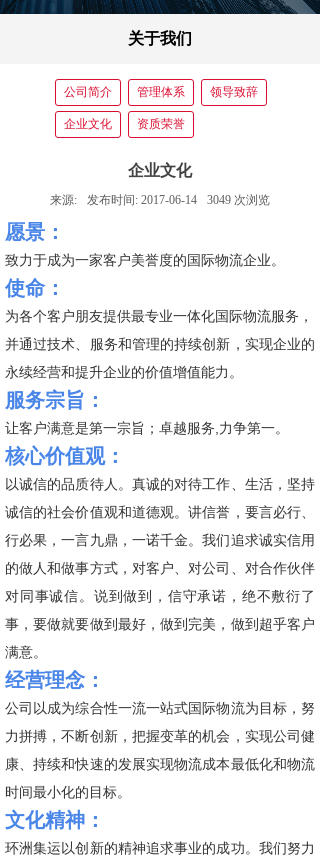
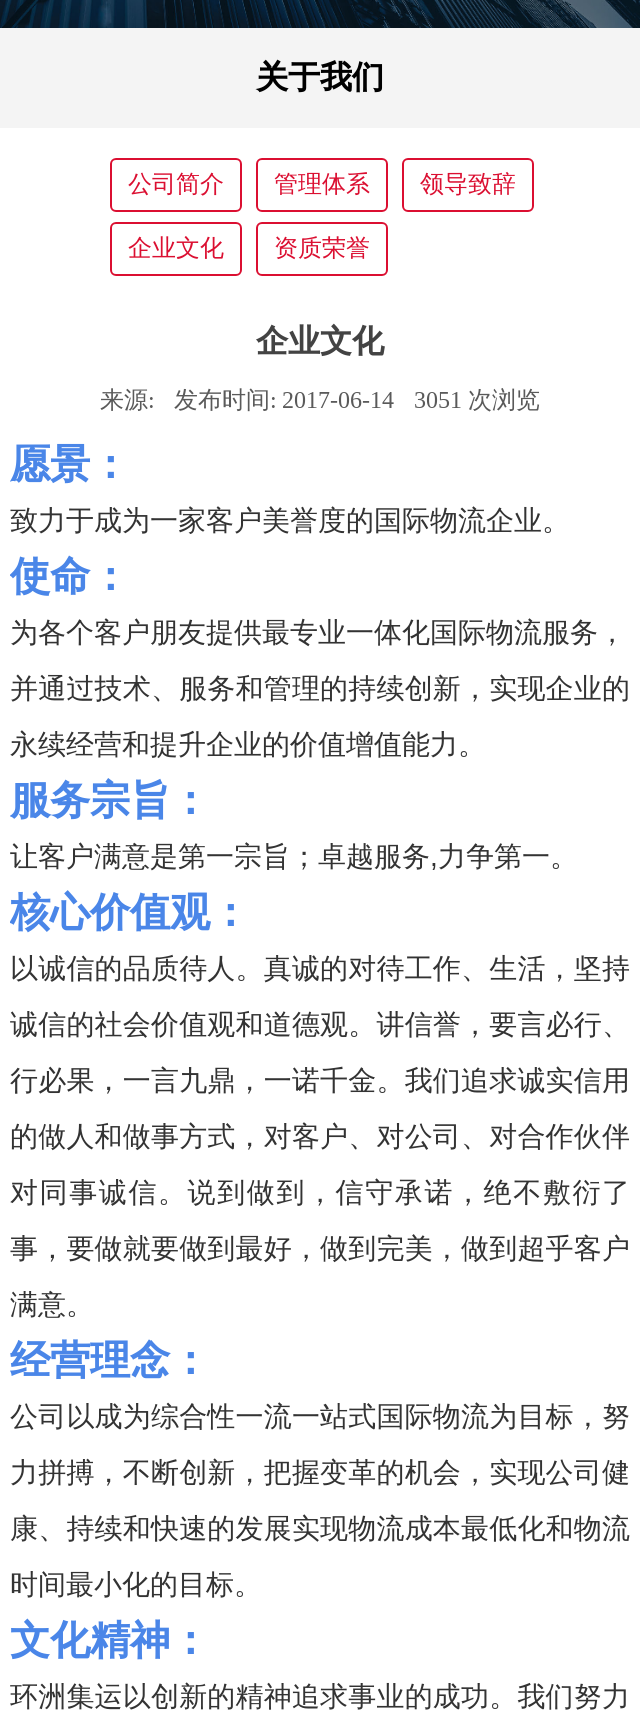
- 来源: 发布时间: 2017-06-14 3049次浏览
+ 来源: 发布时间: 2017-06-14 3051次浏览
